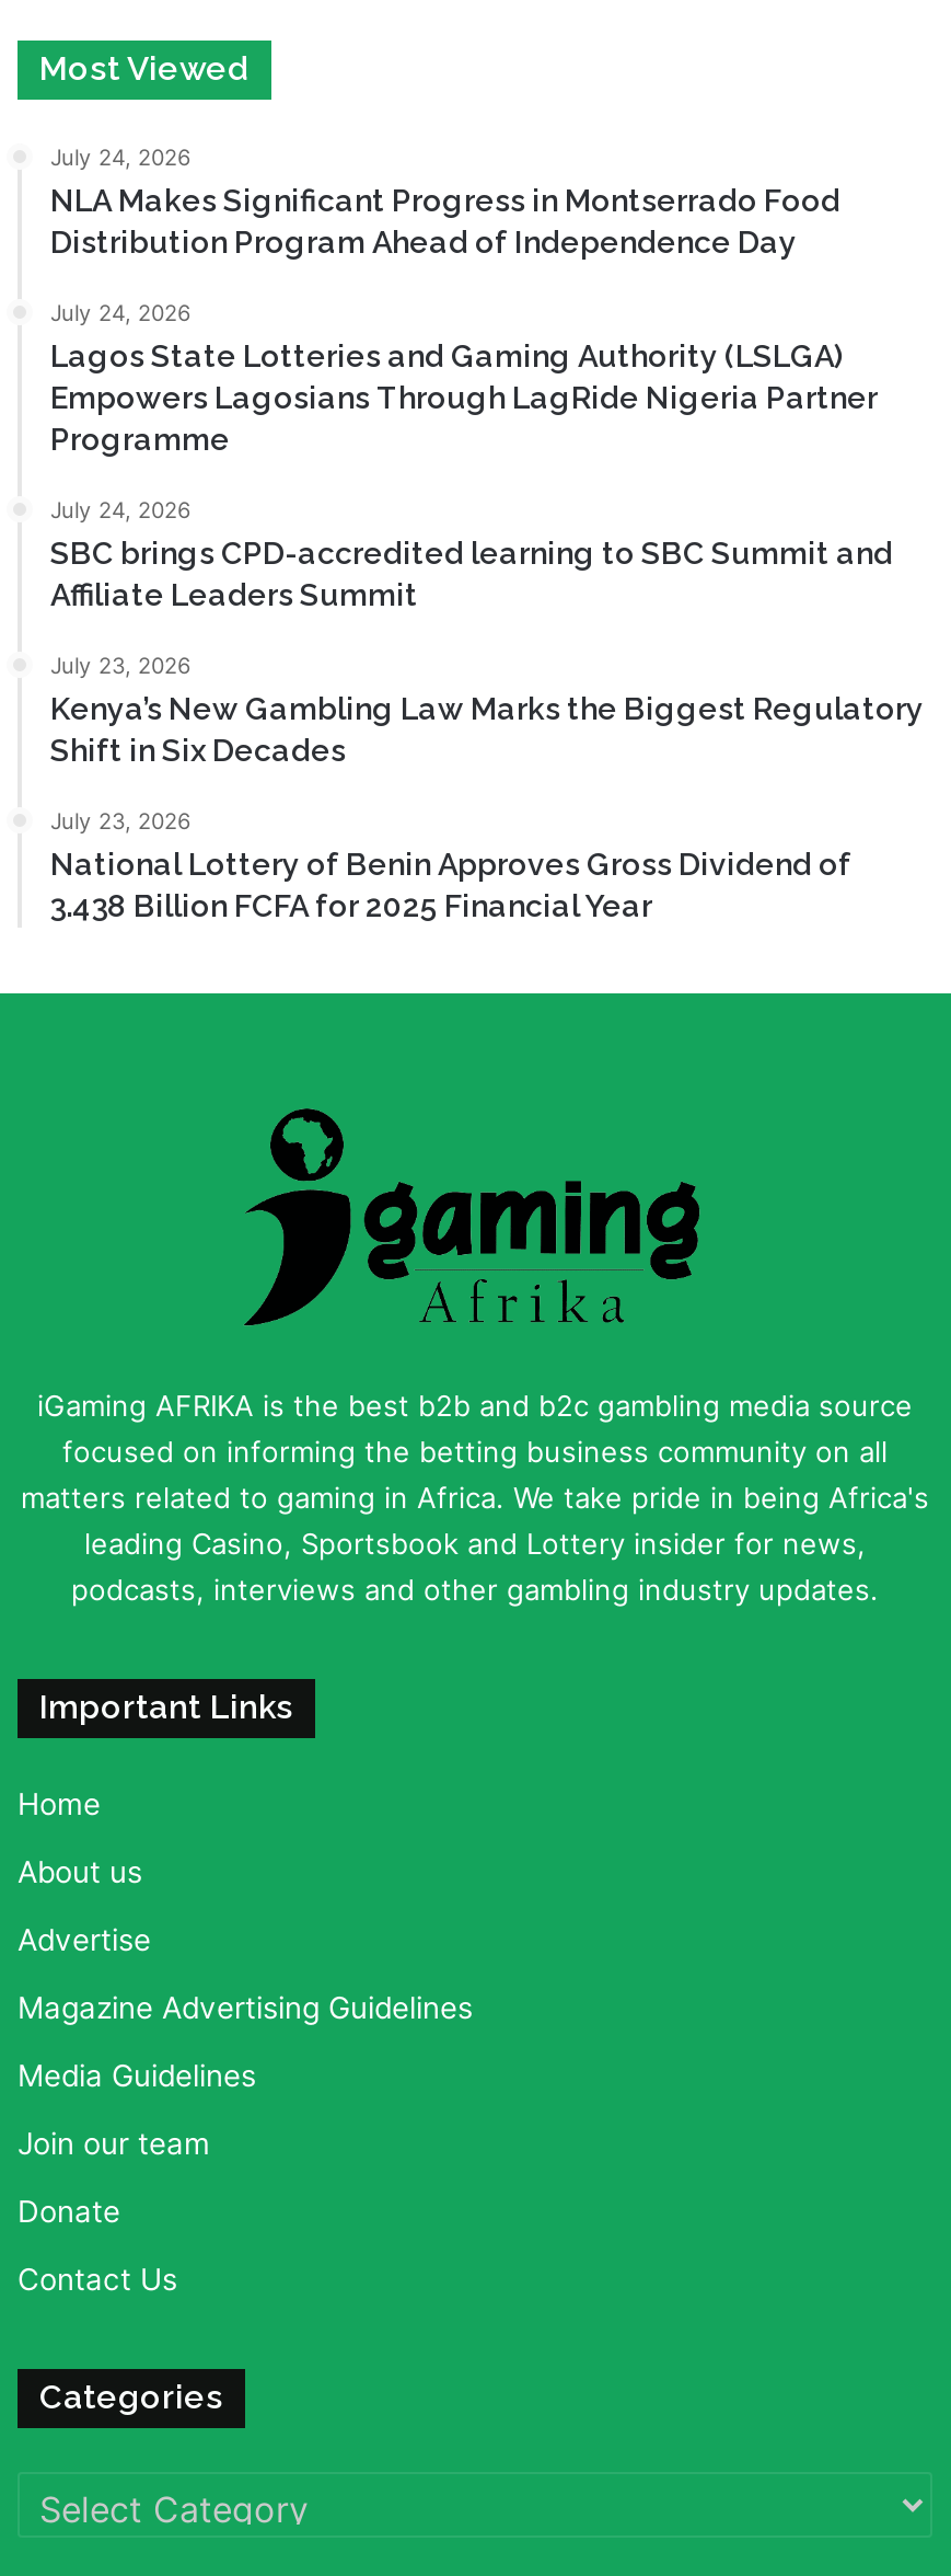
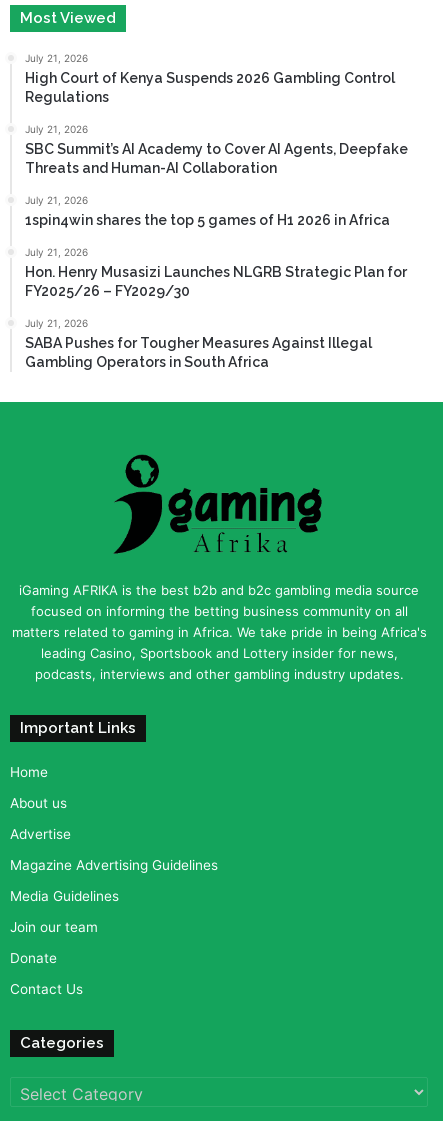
- July 24, 2026
- NLA Makes Significant Progress in Montserrado Food
- Distribution Program Ahead of Independence Day
+ July 21, 2026
+ High Court of Kenya Suspends 2026 Gambling Control
+ Regulations

- July 24, 2026
- Lagos State Lotteries and Gaming Authority (LSLGA)
- Empowers Lagosians Through LagRide Nigeria Partner
- Programme
+ July 21, 2026
+ SBC Summit’s AI Academy to Cover AI Agents, Deepfake
+ Threats and Human-AI Collaboration

- July 24, 2026
- SBC brings CPD-accredited learning to SBC Summit and
- Affiliate Leaders Summit
+ July 21, 2026
+ 1spin4win shares the top 5 games of H1 2026 in Africa

- July 23, 2026
- Kenya’s New Gambling Law Marks the Biggest Regulatory
- Shift in Six Decades
+ July 21, 2026
+ Hon. Henry Musasizi Launches NLGRB Strategic Plan for
+ FY2025/26 – FY2029/30

- July 23, 2026
- National Lottery of Benin Approves Gross Dividend of
- 3.438 Billion FCFA for 2025 Financial Year
+ July 21, 2026
+ SABA Pushes for Tougher Measures Against Illegal
+ Gambling Operators in South Africa
